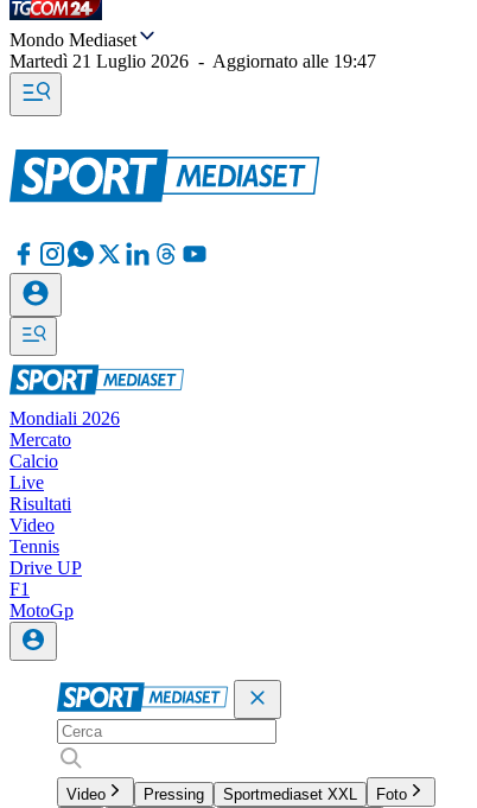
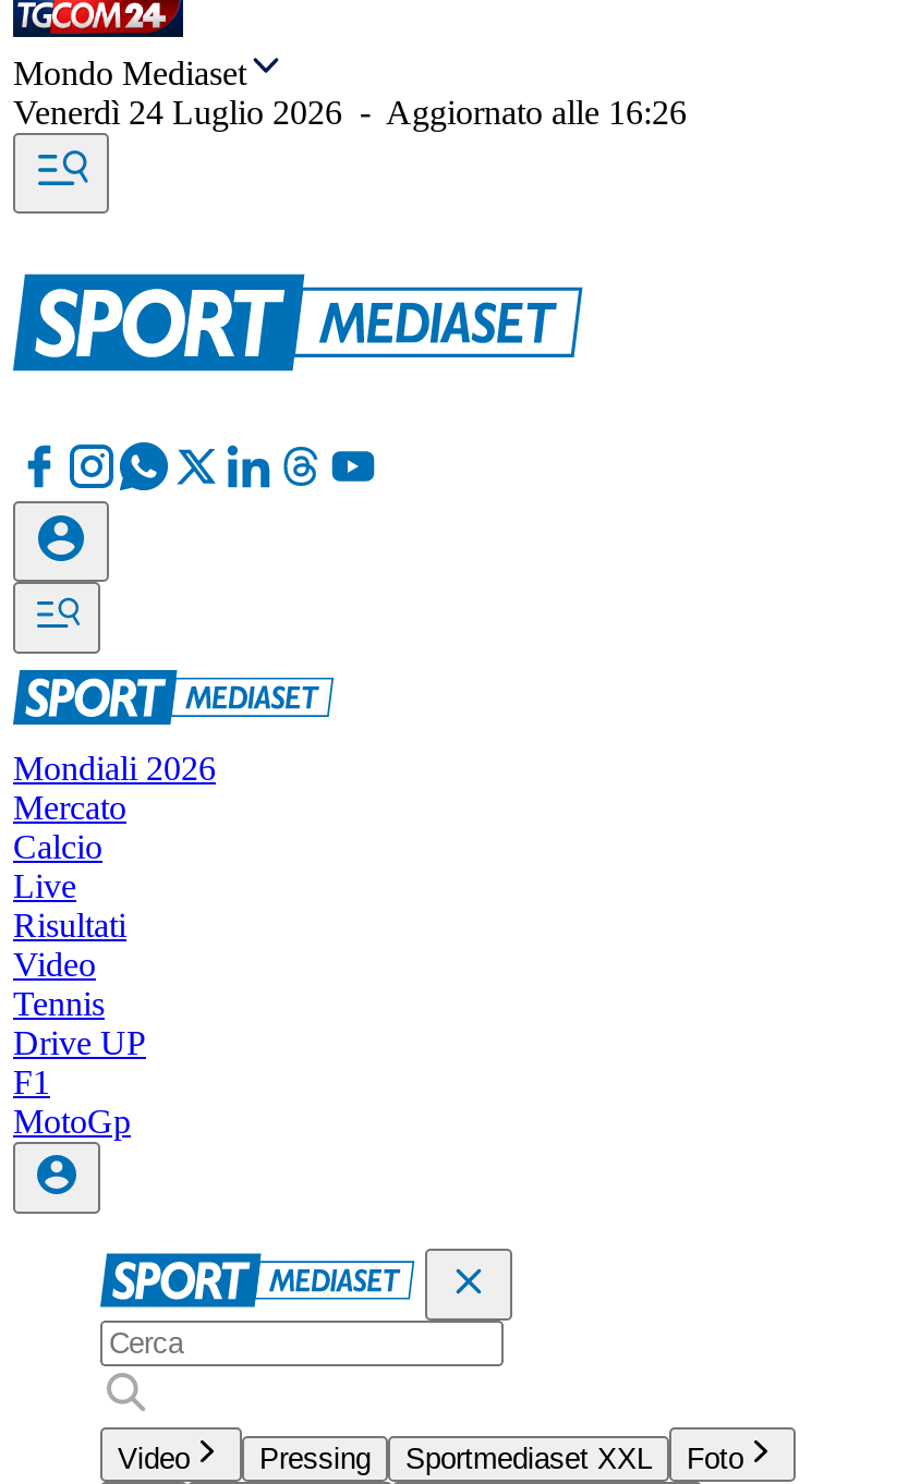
- Martedì 21 Luglio 2026 - Aggiornato alle 19:47
+ Venerdì 24 Luglio 2026 - Aggiornato alle 16:26
